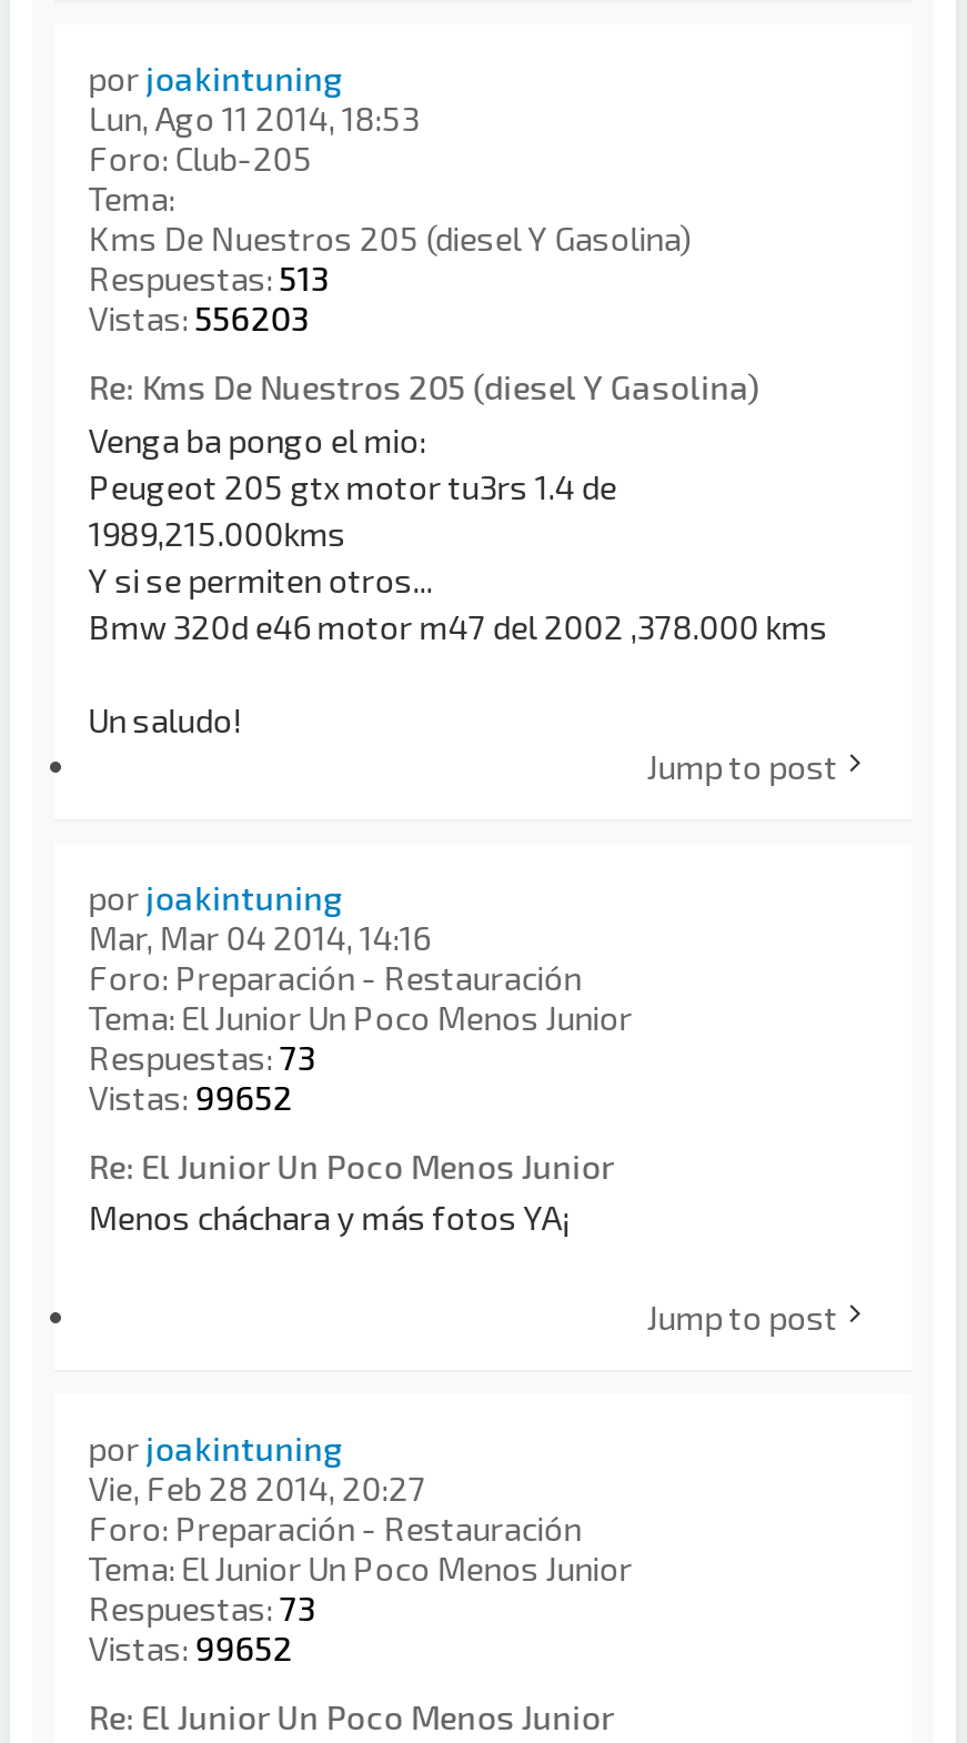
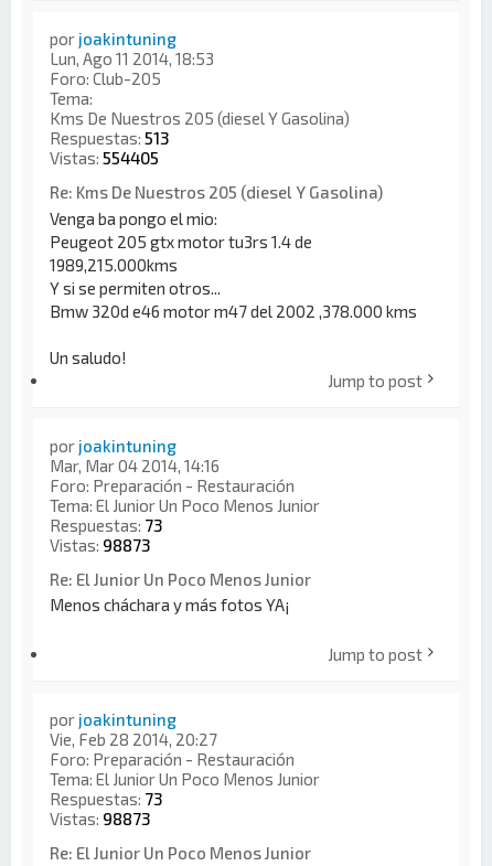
- Vistas: 556203
+ Vistas: 554405

- Vistas: 99652
+ Vistas: 98873

- Vistas: 99652
+ Vistas: 98873
